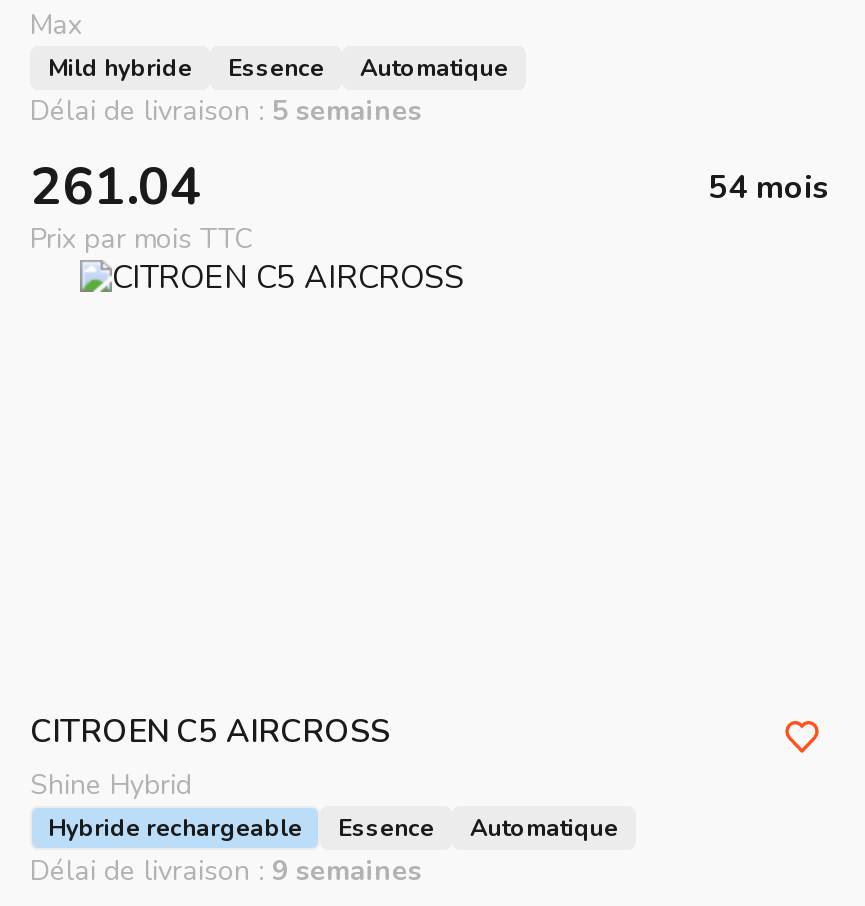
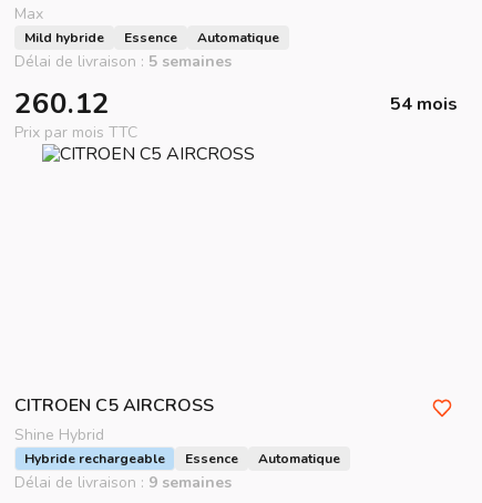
- 261.04
+ 260.12
